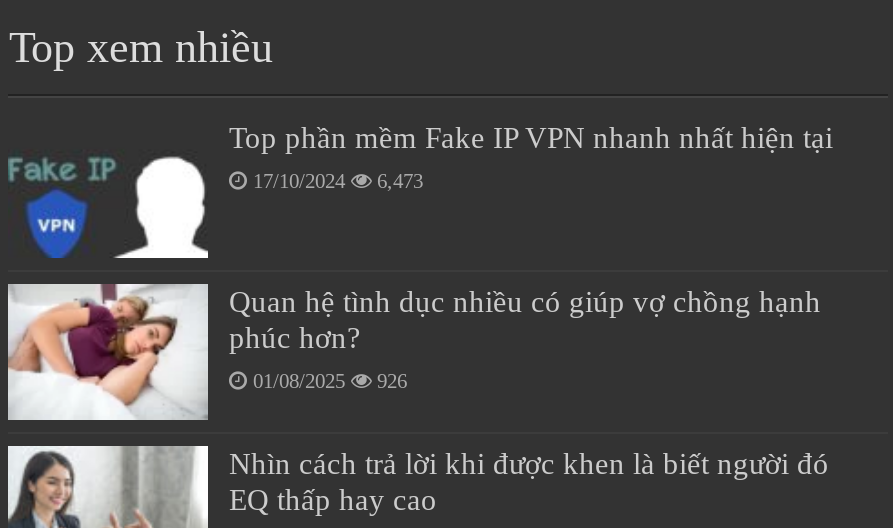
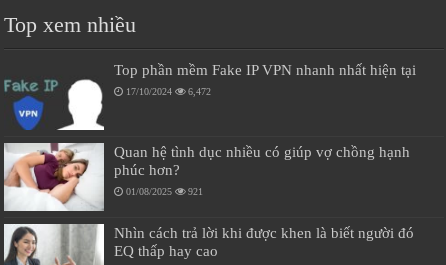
- 17/10/2024 6,473
+ 17/10/2024 6,472

- 01/08/2025 926
+ 01/08/2025 921
